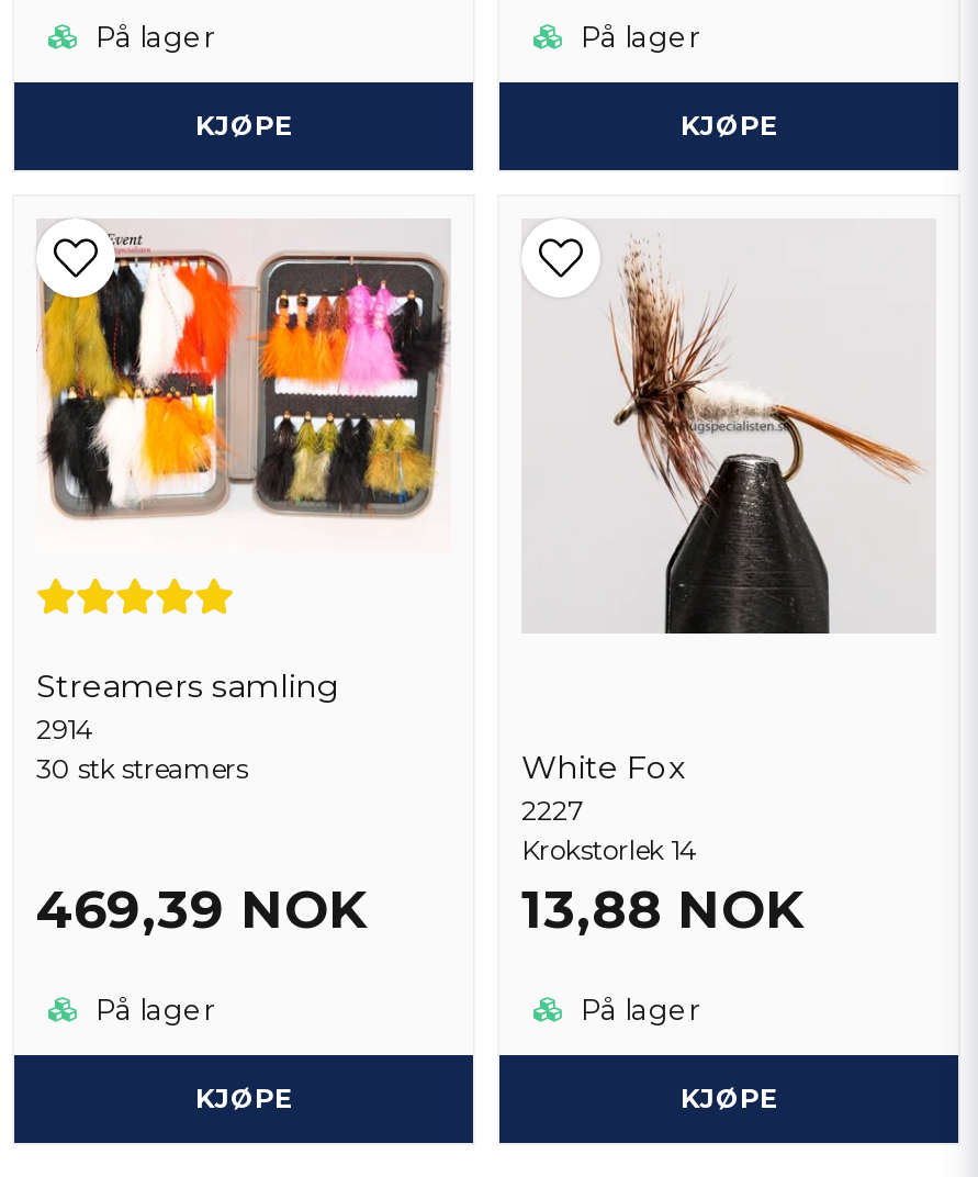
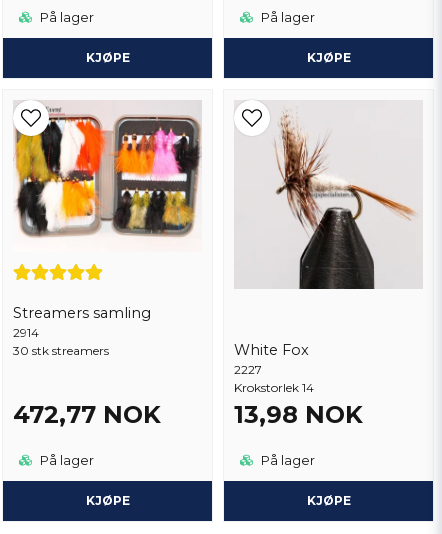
- 469,39 NOK
+ 472,77 NOK

- 13,88 NOK
+ 13,98 NOK
